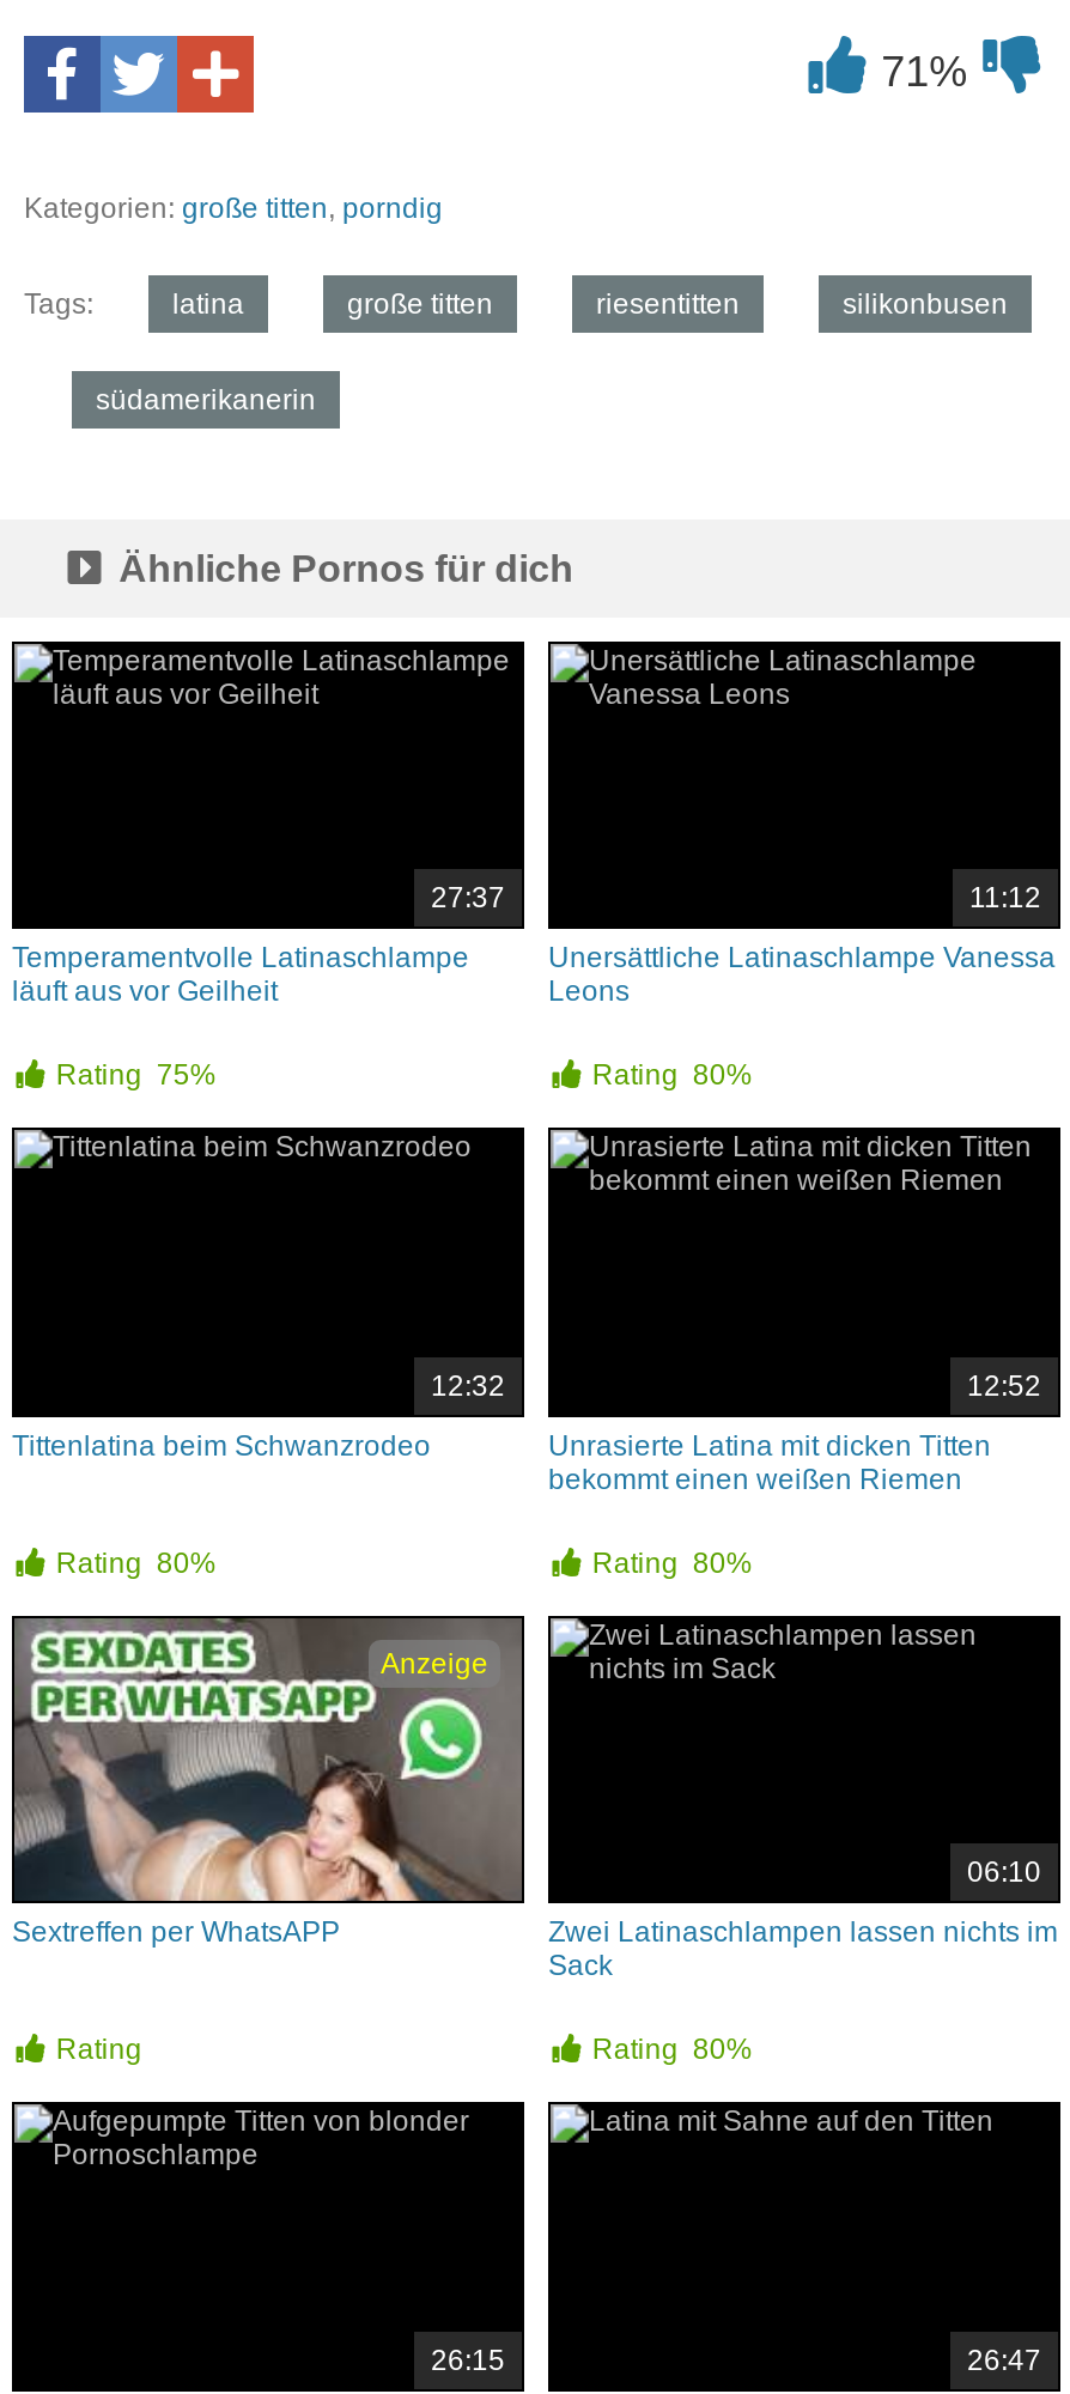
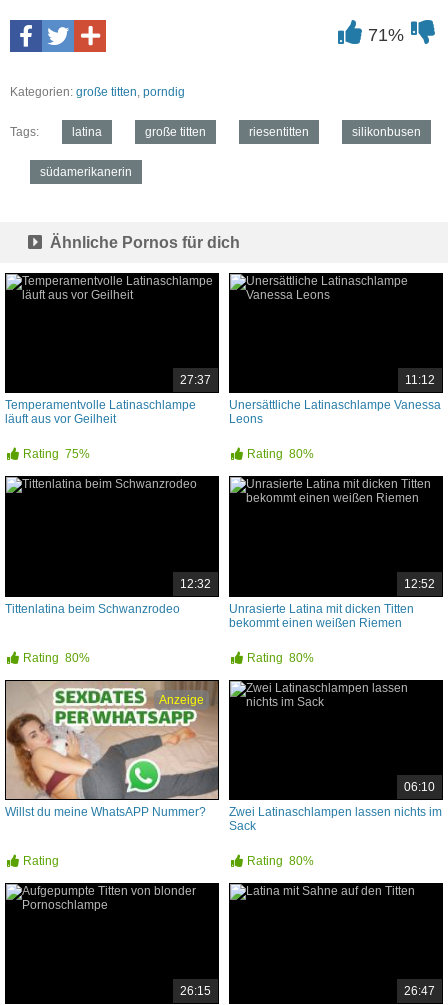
- [image]
- Sextreffen per WhatsAPP
+ [image]
+ Willst du meine WhatsAPP Nummer?
